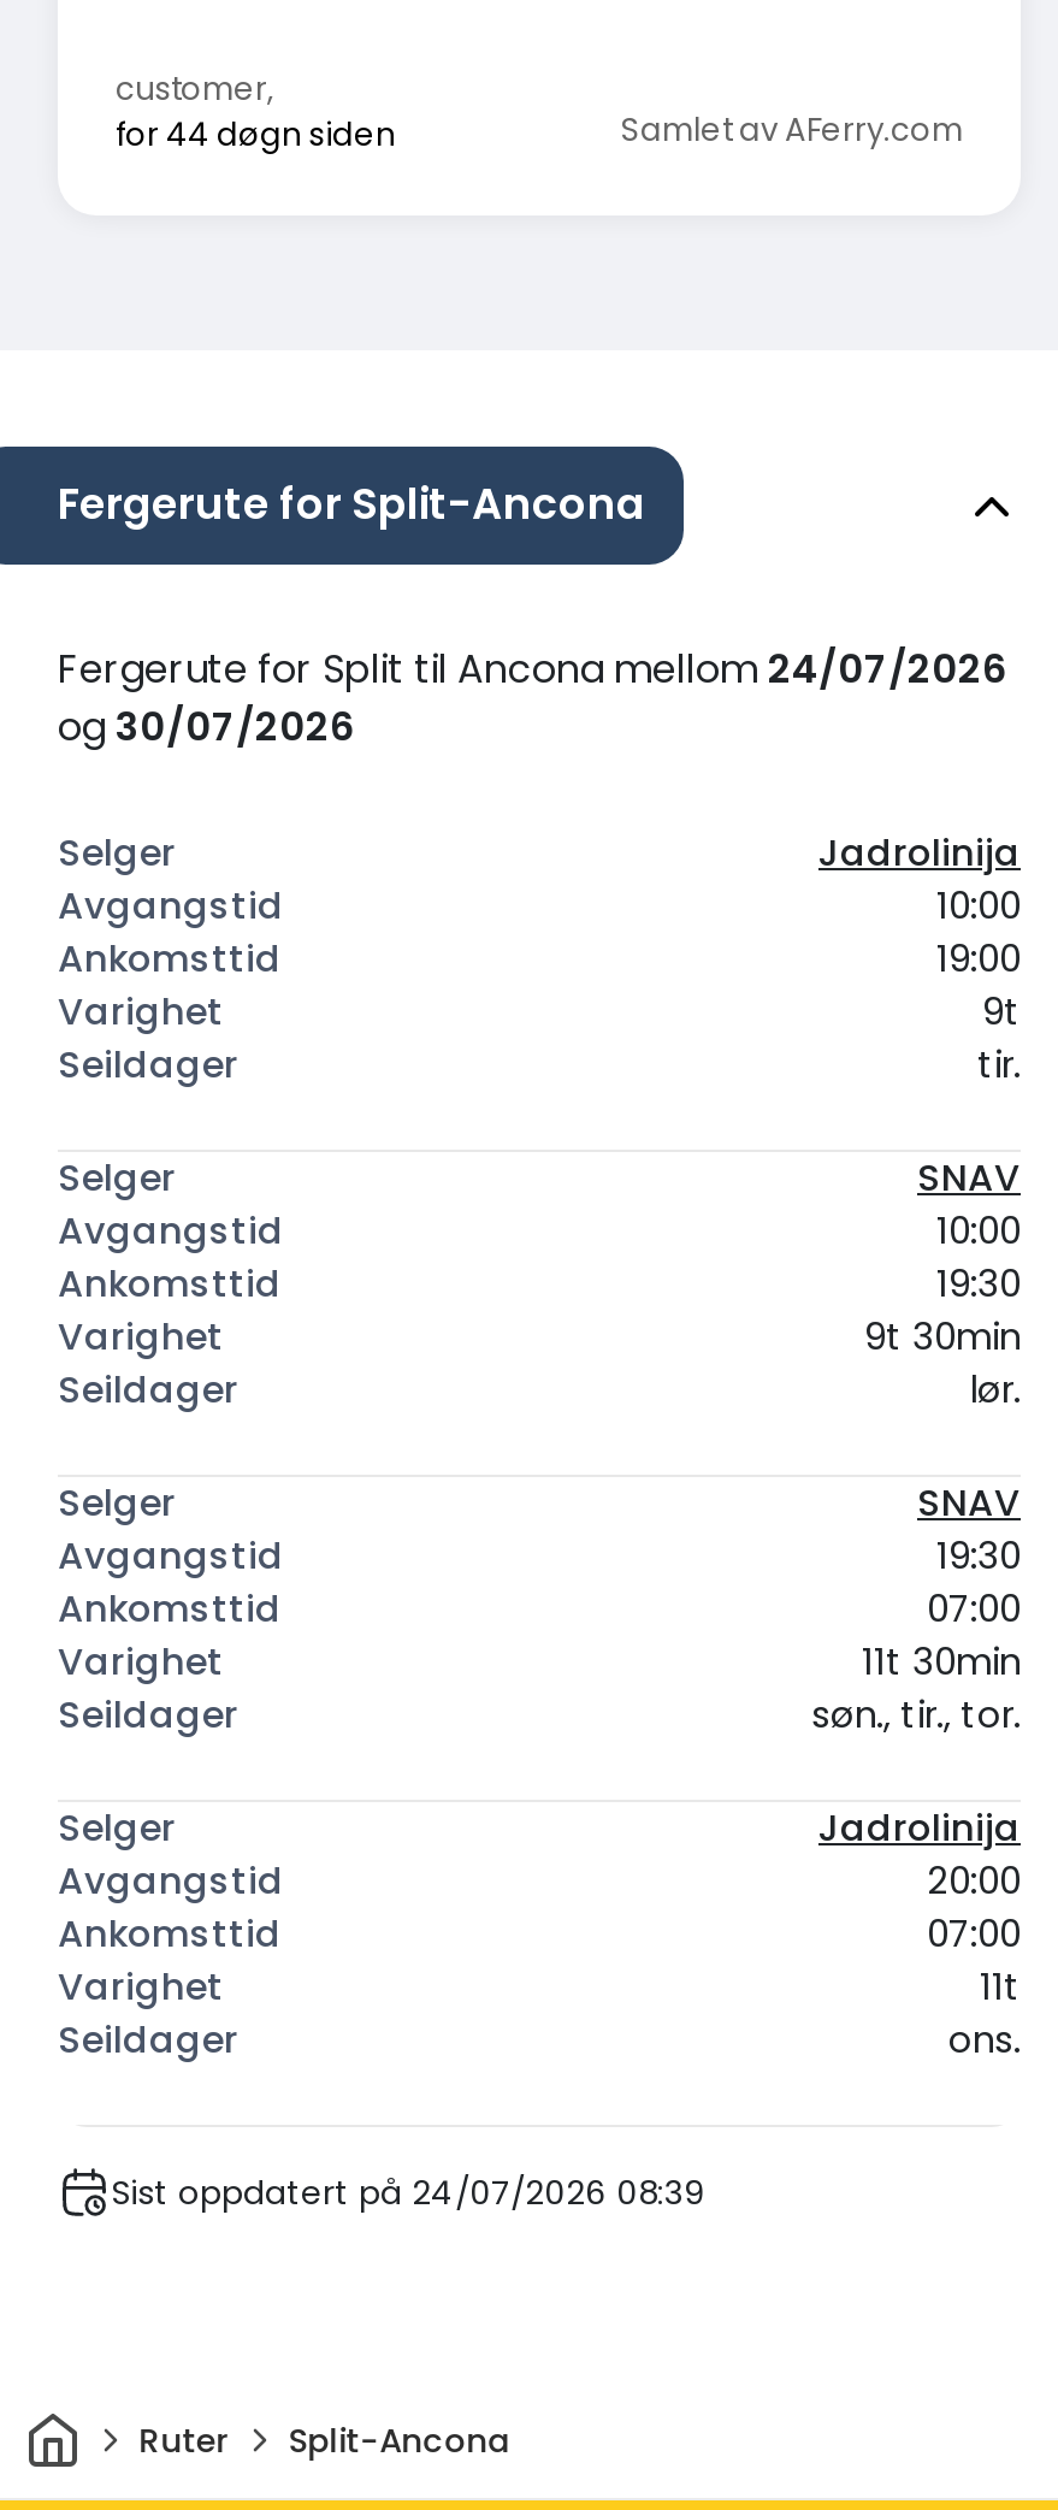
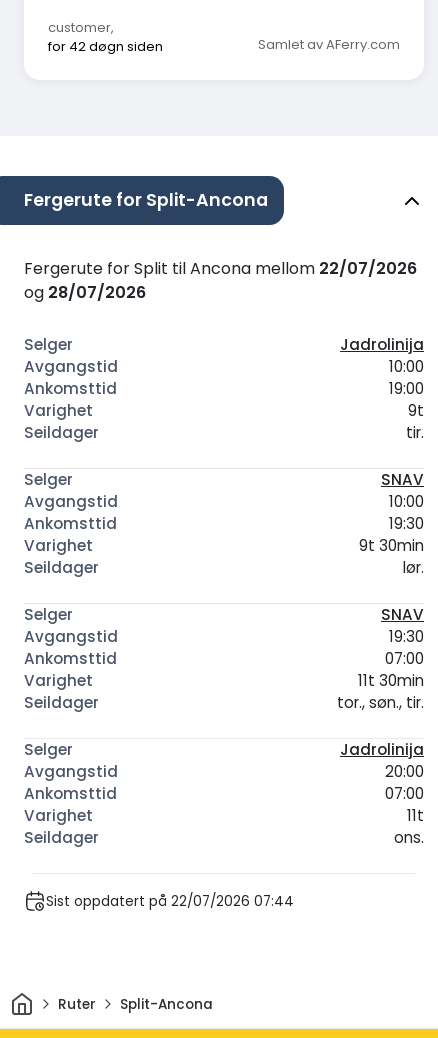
- for 44 døgn siden
+ for 42 døgn siden

- Fergerute for Split til Ancona mellom 24/07/2026
+ Fergerute for Split til Ancona mellom 22/07/2026

- og 30/07/2026
+ og 28/07/2026

- søn., tir., tor.
+ tor., søn., tir.

- Sist oppdatert på 24/07/2026 08:39
+ Sist oppdatert på 22/07/2026 07:44
